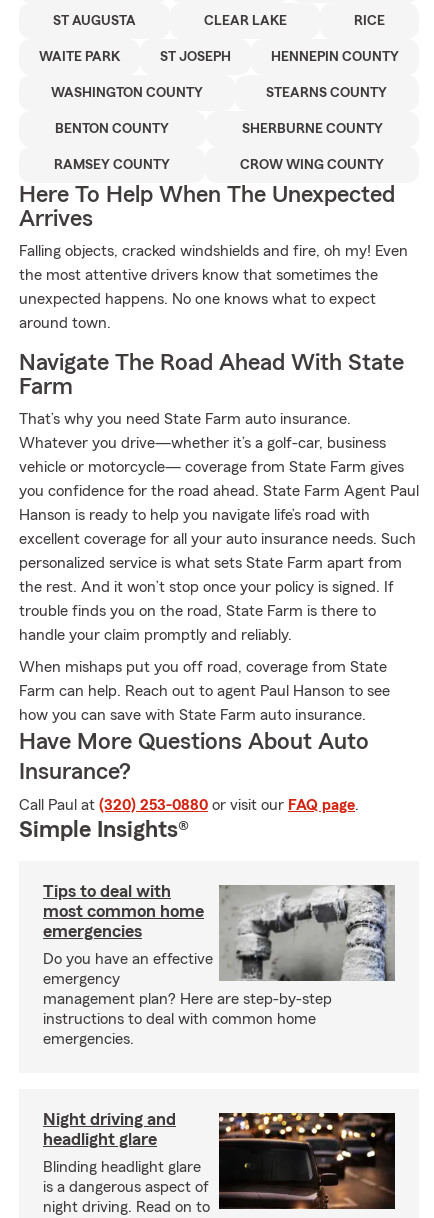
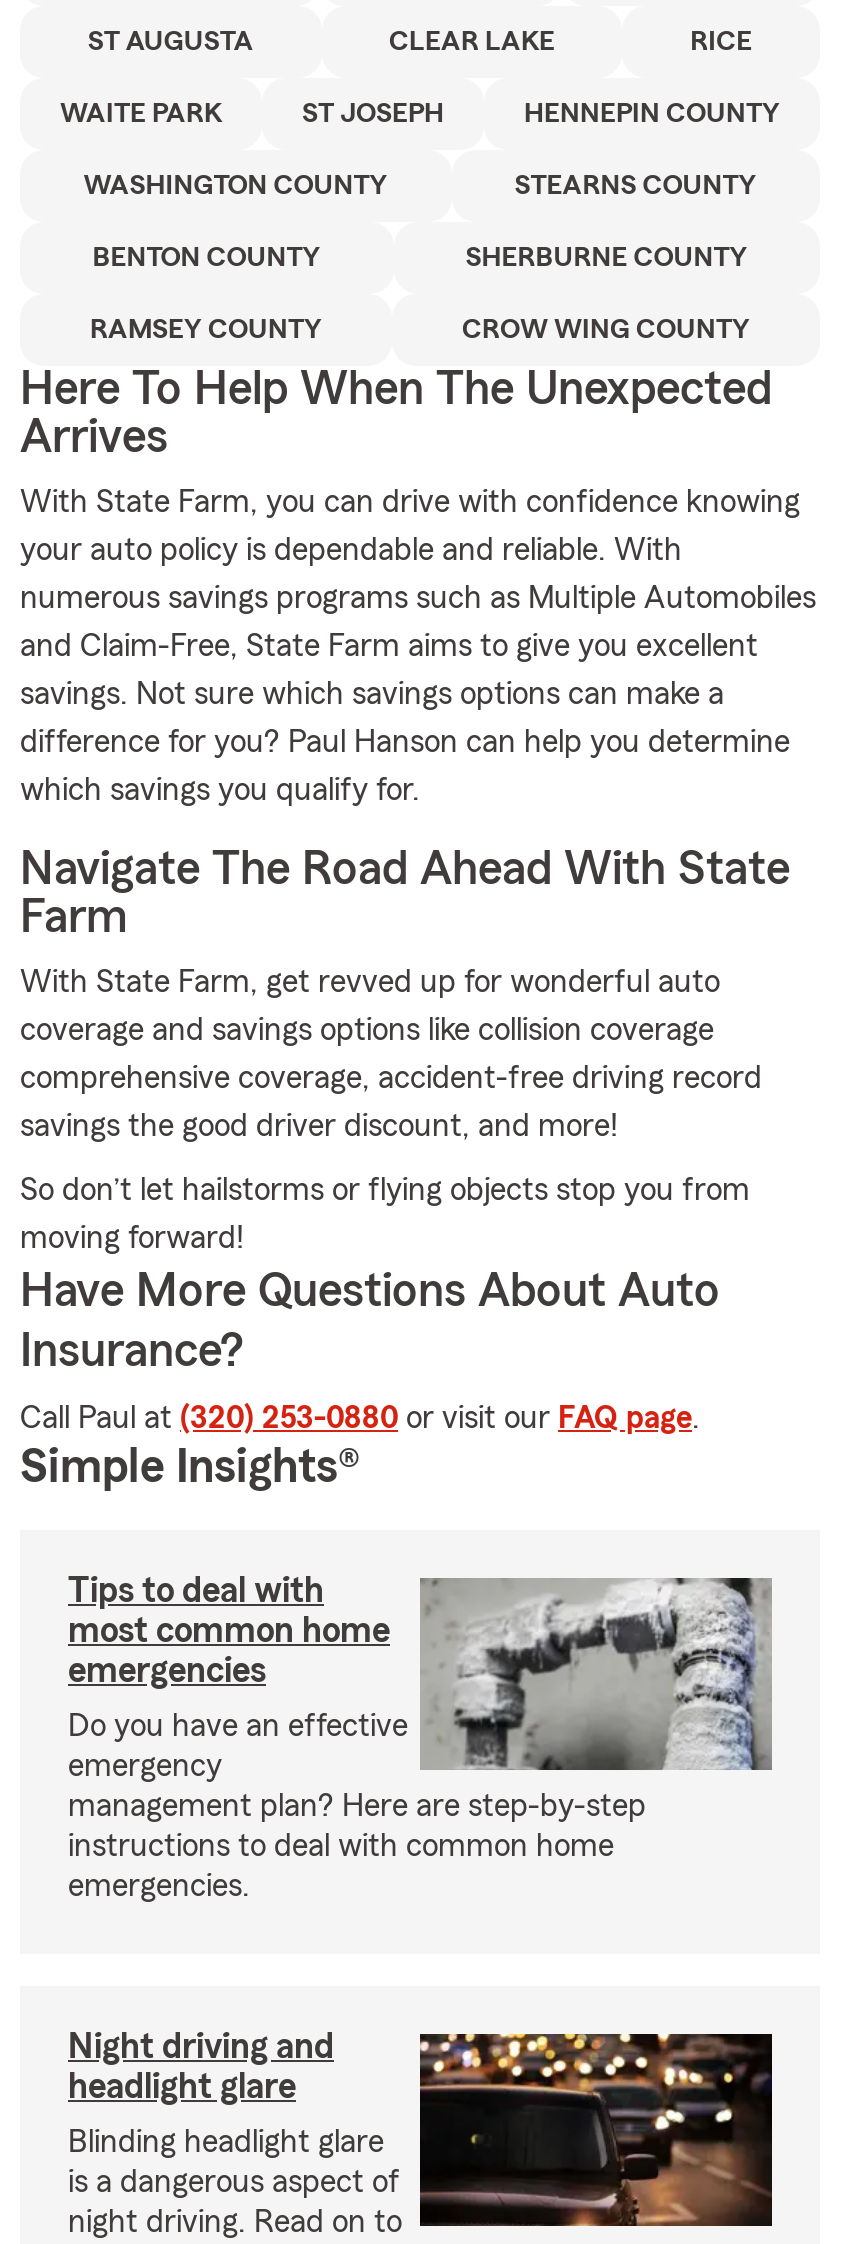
- Falling objects, cracked windshields and fire, oh my! Even
- the most attentive drivers know that sometimes the
- unexpected happens. No one knows what to expect
- around town.
+ With State Farm, you can drive with confidence knowing
+ your auto policy is dependable and reliable. With
+ numerous savings programs such as Multiple Automobiles
+ and Claim-Free, State Farm aims to give you excellent
+ savings. Not sure which savings options can make a
+ difference for you? Paul Hanson can help you determine
+ which savings you qualify for.

moved down: Navigate The Road Ahead With State | Farm

- That’s why you need State Farm auto insurance.
- Whatever you drive—whether it’s a golf-car, business
- vehicle or motorcycle— coverage from State Farm gives
- you confidence for the road ahead. State Farm Agent Paul
- Hanson is ready to help you navigate life’s road with
- excellent coverage for all your auto insurance needs. Such
- personalized service is what sets State Farm apart from
- the rest. And it won’t stop once your policy is signed. If
- trouble finds you on the road, State Farm is there to
- handle your claim promptly and reliably.
- When mishaps put you off road, coverage from State
- Farm can help. Reach out to agent Paul Hanson to see
- how you can save with State Farm auto insurance.
+ With State Farm, get revved up for wonderful auto
+ coverage and savings options like collision coverage
+ comprehensive coverage, accident-free driving record
+ savings the good driver discount, and more!
+ So don’t let hailstorms or flying objects stop you from
+ moving forward!
